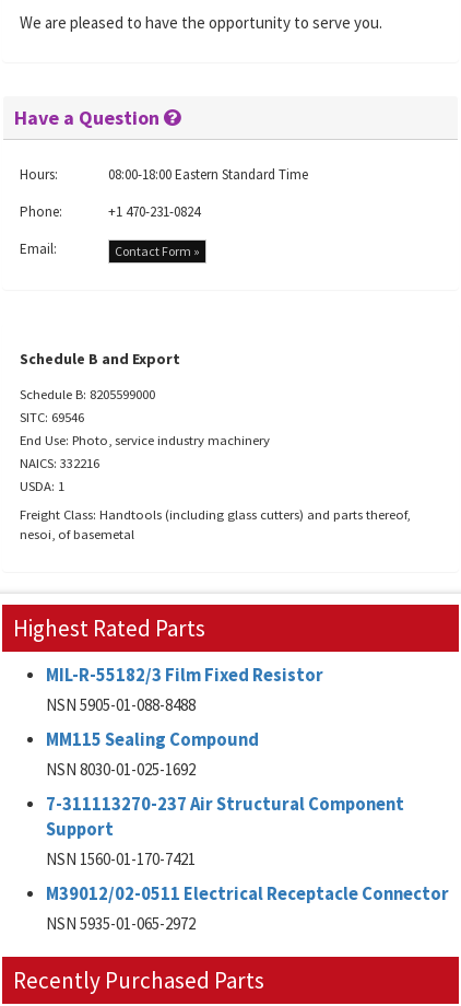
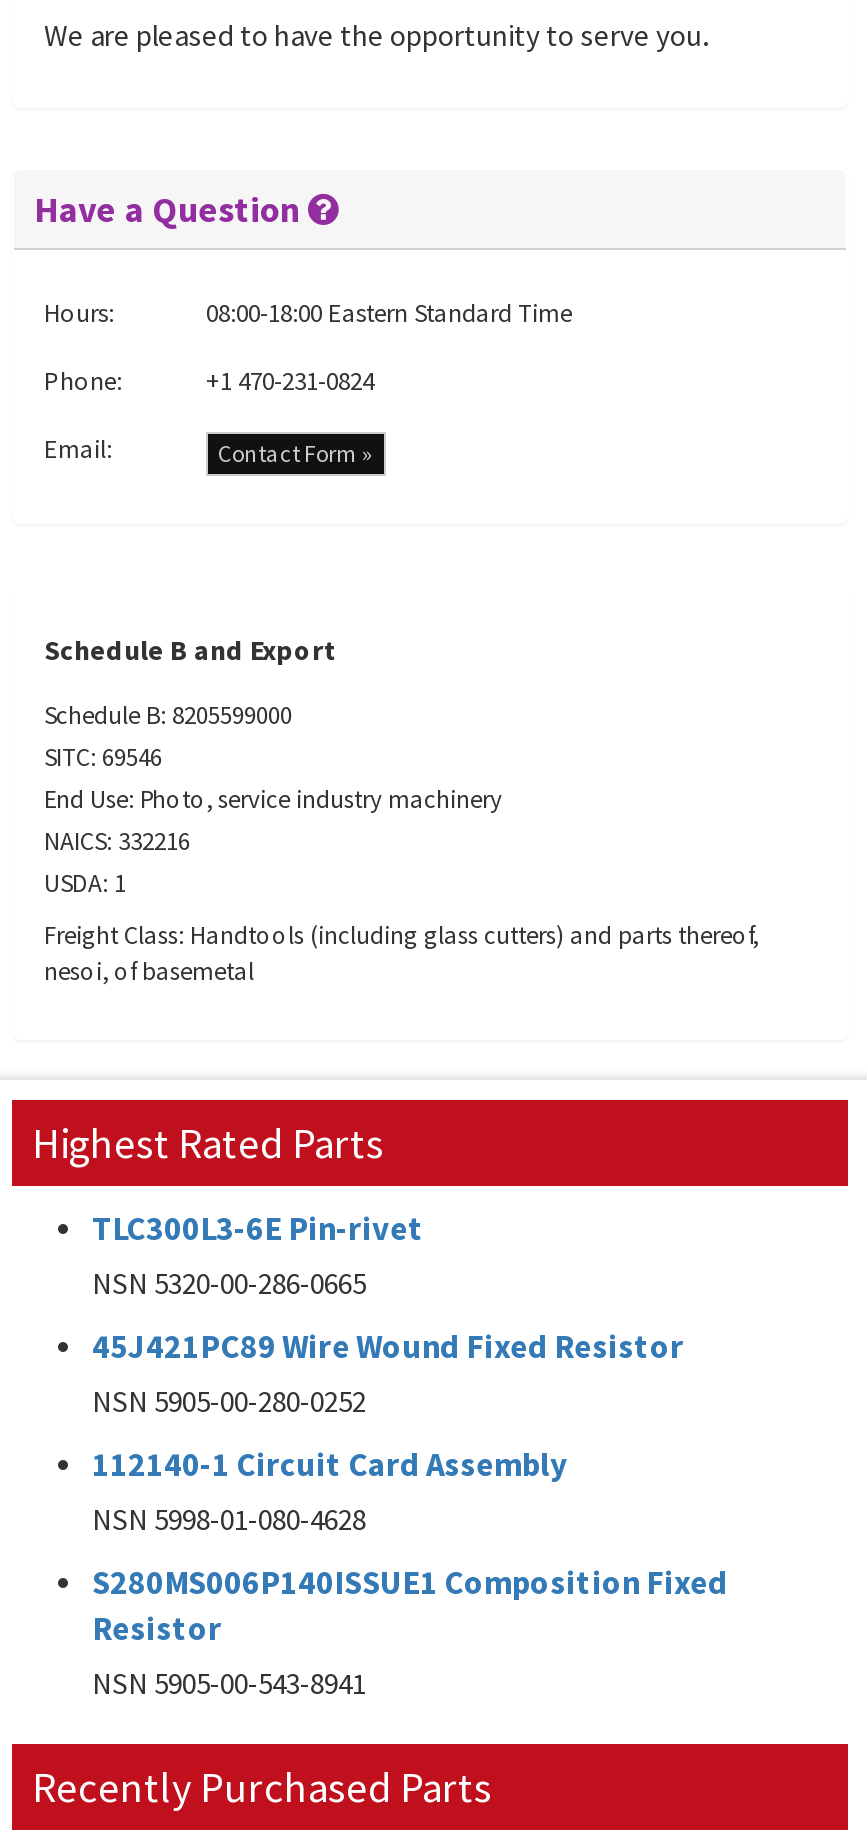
- MIL-R-55182/3 Film Fixed Resistor
- NSN 5905-01-088-8488
+ TLC300L3-6E Pin-rivet
+ NSN 5320-00-286-0665

- MM115 Sealing Compound
- NSN 8030-01-025-1692
+ 45J421PC89 Wire Wound Fixed Resistor
+ NSN 5905-00-280-0252

- 7-311113270-237 Air Structural Component
- Support
- NSN 1560-01-170-7421
+ 112140-1 Circuit Card Assembly
+ NSN 5998-01-080-4628

- M39012/02-0511 Electrical Receptacle Connector
- NSN 5935-01-065-2972
+ S280MS006P140ISSUE1 Composition Fixed
+ Resistor
+ NSN 5905-00-543-8941
